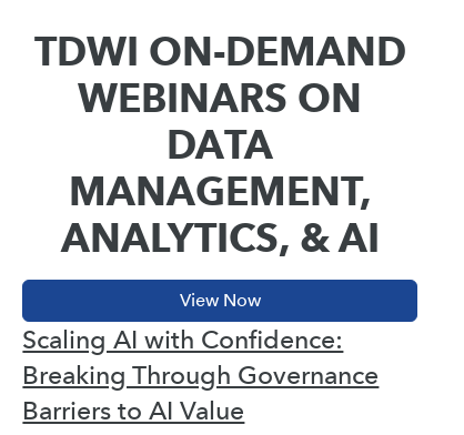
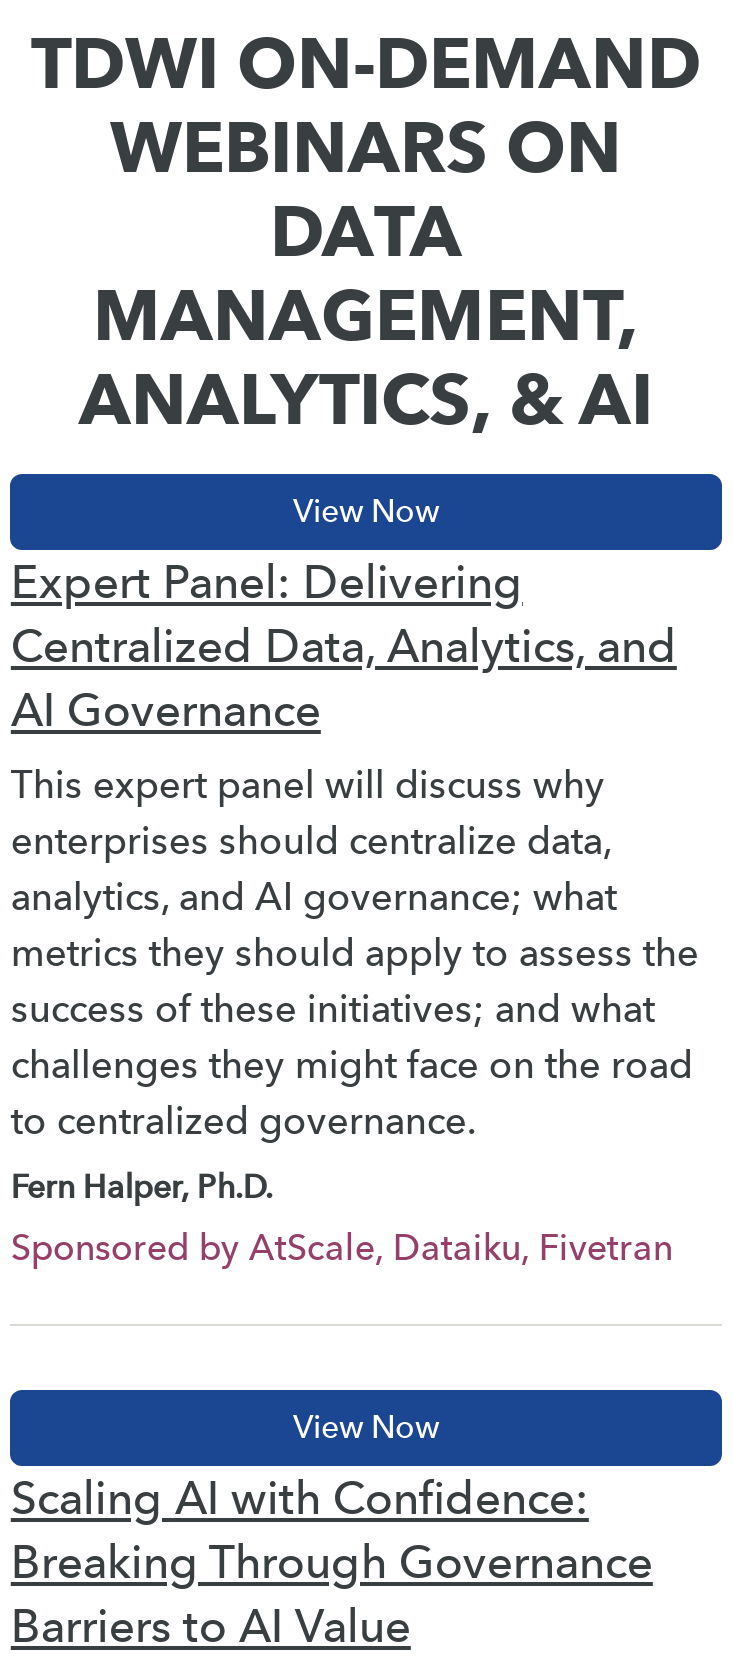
+ Expert Panel: Delivering
+ Centralized Data, Analytics, and
+ AI Governance
+ This expert panel will discuss why
+ enterprises should centralize data,
+ analytics, and AI governance; what
+ metrics they should apply to assess the
+ success of these initiatives; and what
+ challenges they might face on the road
+ to centralized governance.
+ Fern Halper, Ph.D.
+ Sponsored by AtScale, Dataiku, Fivetran
